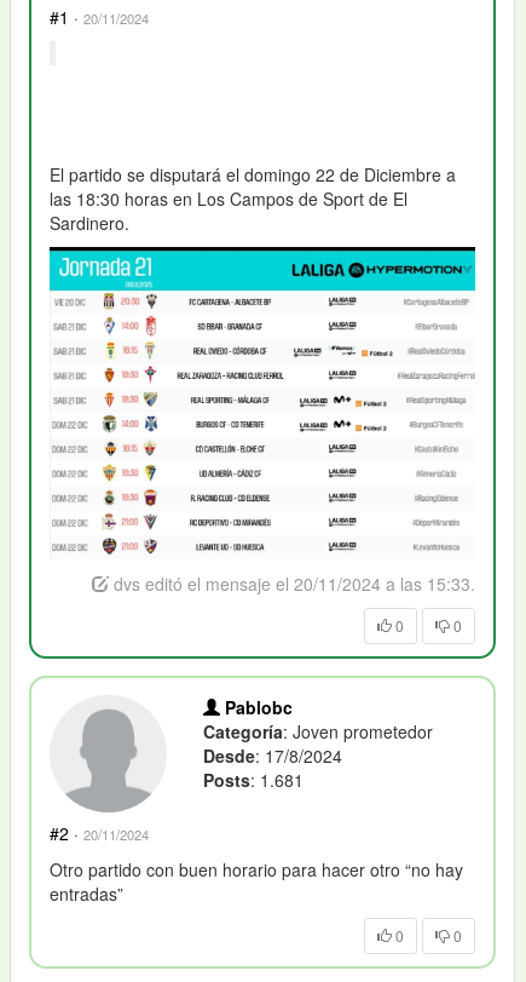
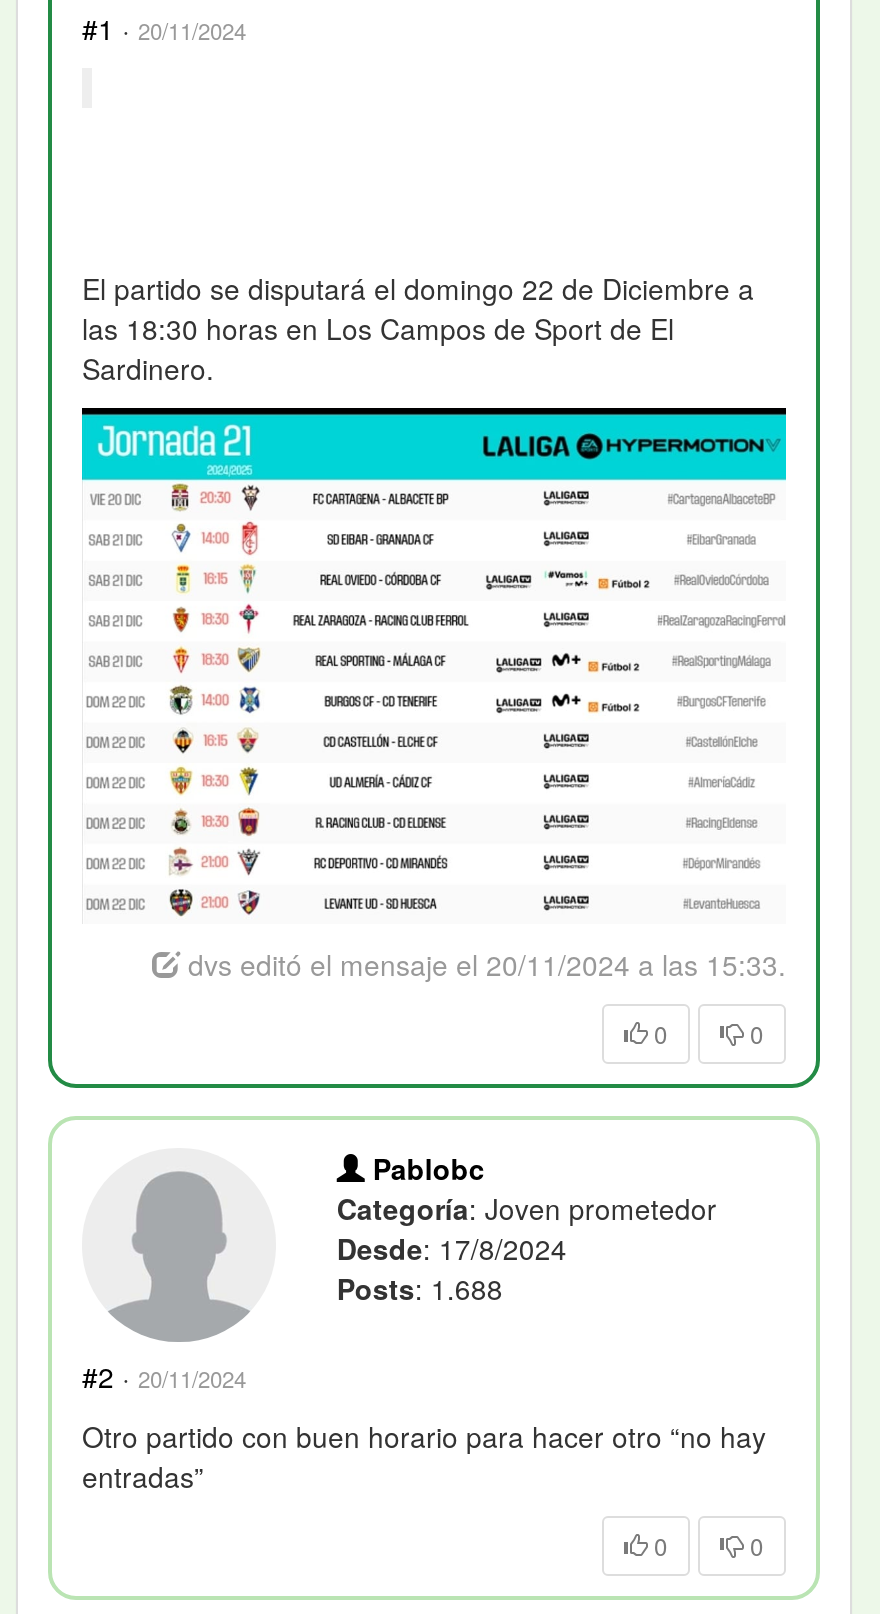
- Posts: 1.681
+ Posts: 1.688
